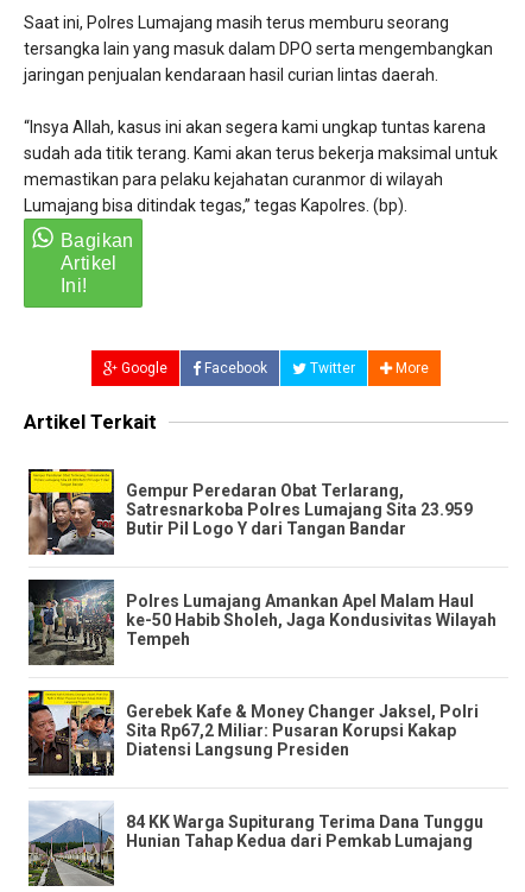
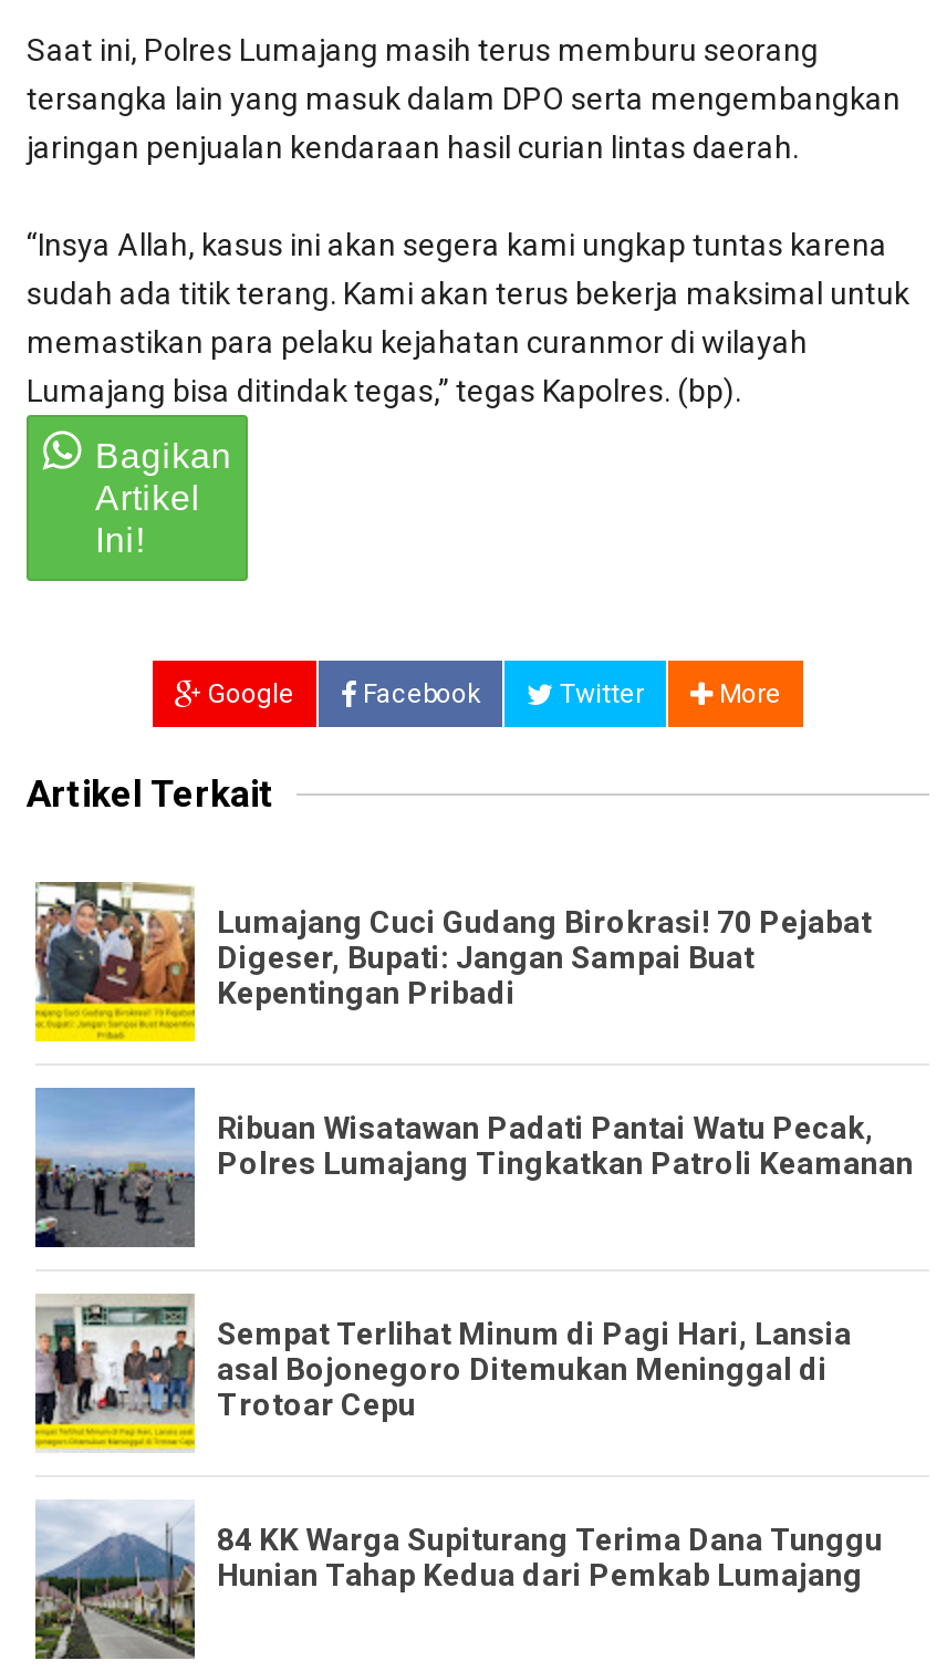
- [image]
- Gempur Peredaran Obat Terlarang,
- Satresnarkoba Polres Lumajang Sita 23.959
- Butir Pil Logo Y dari Tangan Bandar
+ [image]
+ Lumajang Cuci Gudang Birokrasi! 70 Pejabat
+ Digeser, Bupati: Jangan Sampai Buat
+ Kepentingan Pribadi

- [image]
- Polres Lumajang Amankan Apel Malam Haul
- ke-50 Habib Sholeh, Jaga Kondusivitas Wilayah
- Tempeh
+ [image]
+ Ribuan Wisatawan Padati Pantai Watu Pecak,
+ Polres Lumajang Tingkatkan Patroli Keamanan

- [image]
- Gerebek Kafe & Money Changer Jaksel, Polri
- Sita Rp67,2 Miliar: Pusaran Korupsi Kakap
- Diatensi Langsung Presiden
+ [image]
+ Sempat Terlihat Minum di Pagi Hari, Lansia
+ asal Bojonegoro Ditemukan Meninggal di
+ Trotoar Cepu
